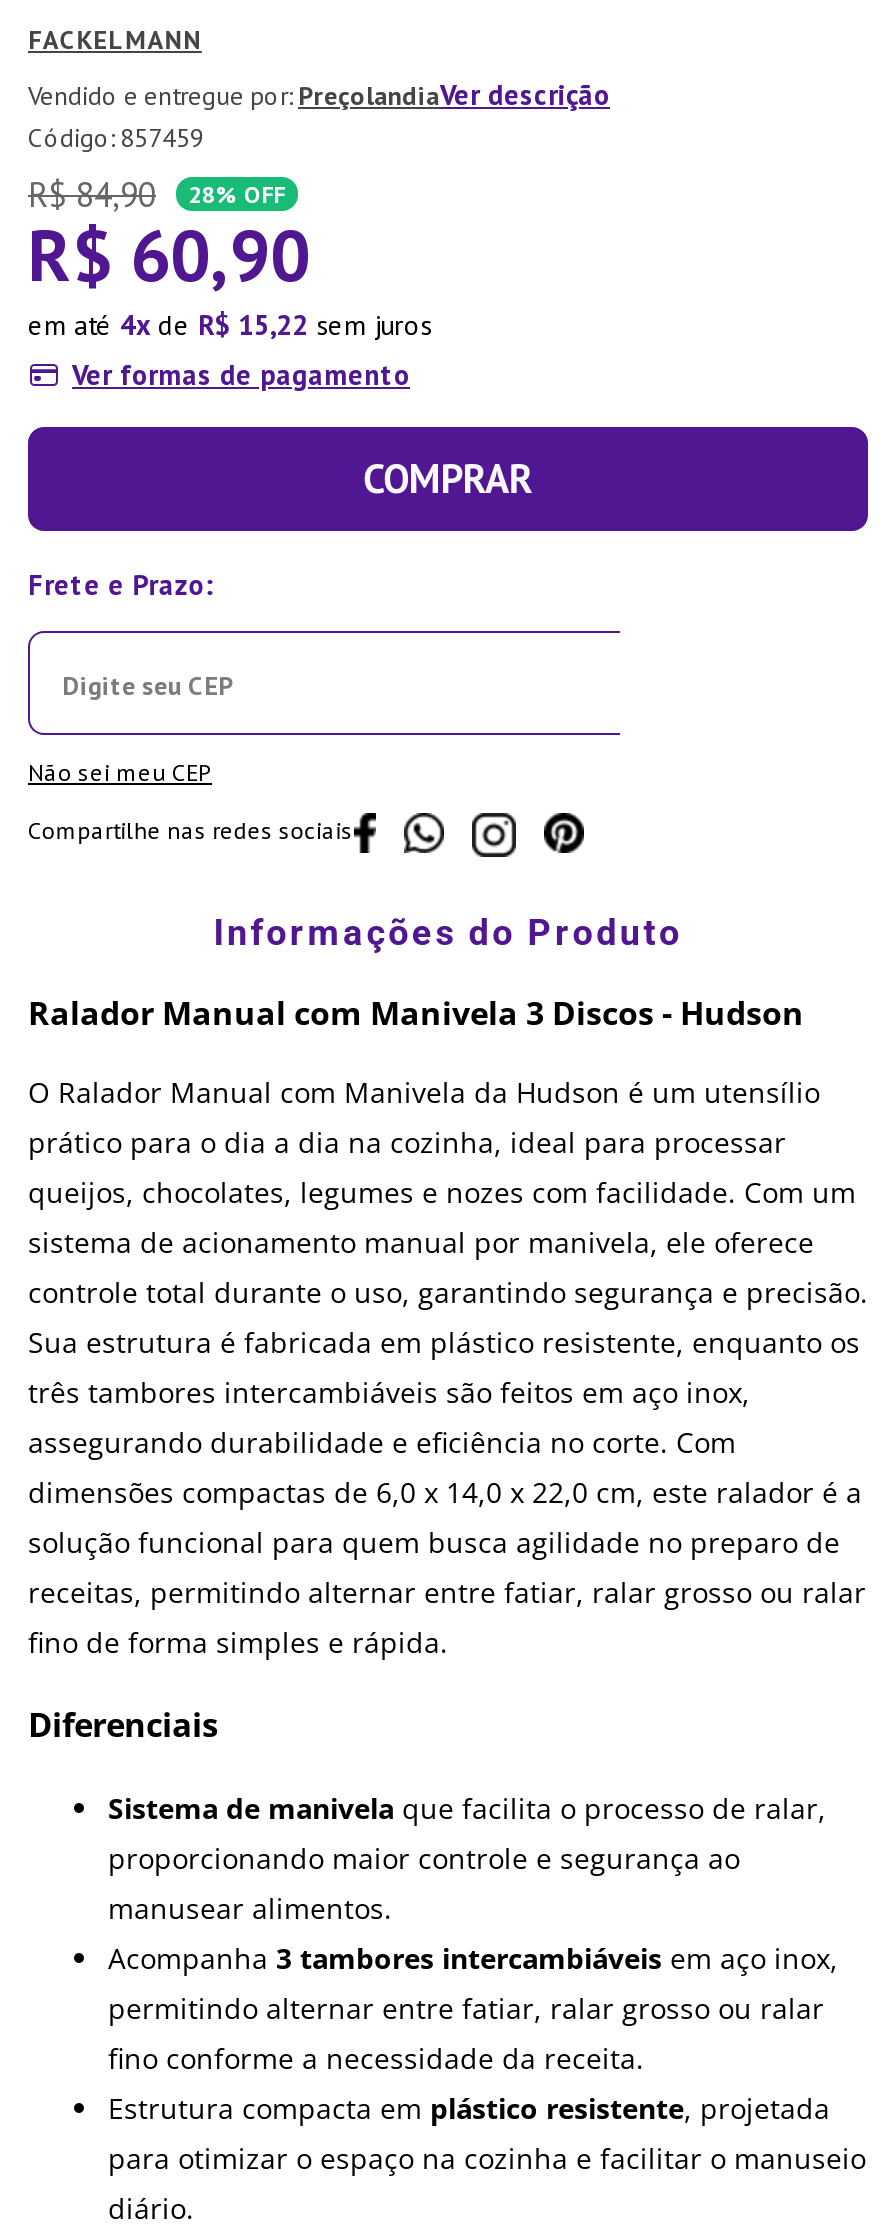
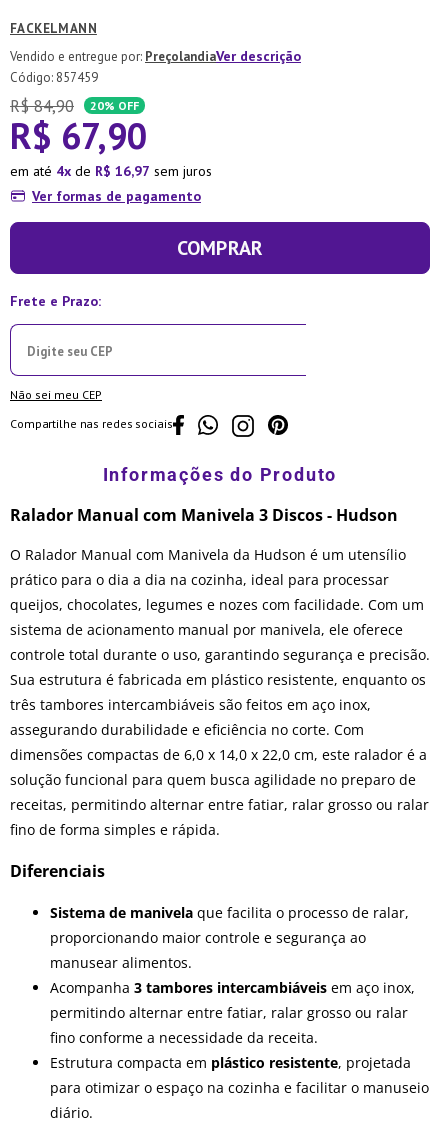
- R$ 84,90 28% OFF
+ R$ 84,90 20% OFF

- R$ 60,90
+ R$ 67,90

- em até 4 de R$ 15,22 sem juros
+ em até 4 de R$ 16,97 sem juros
